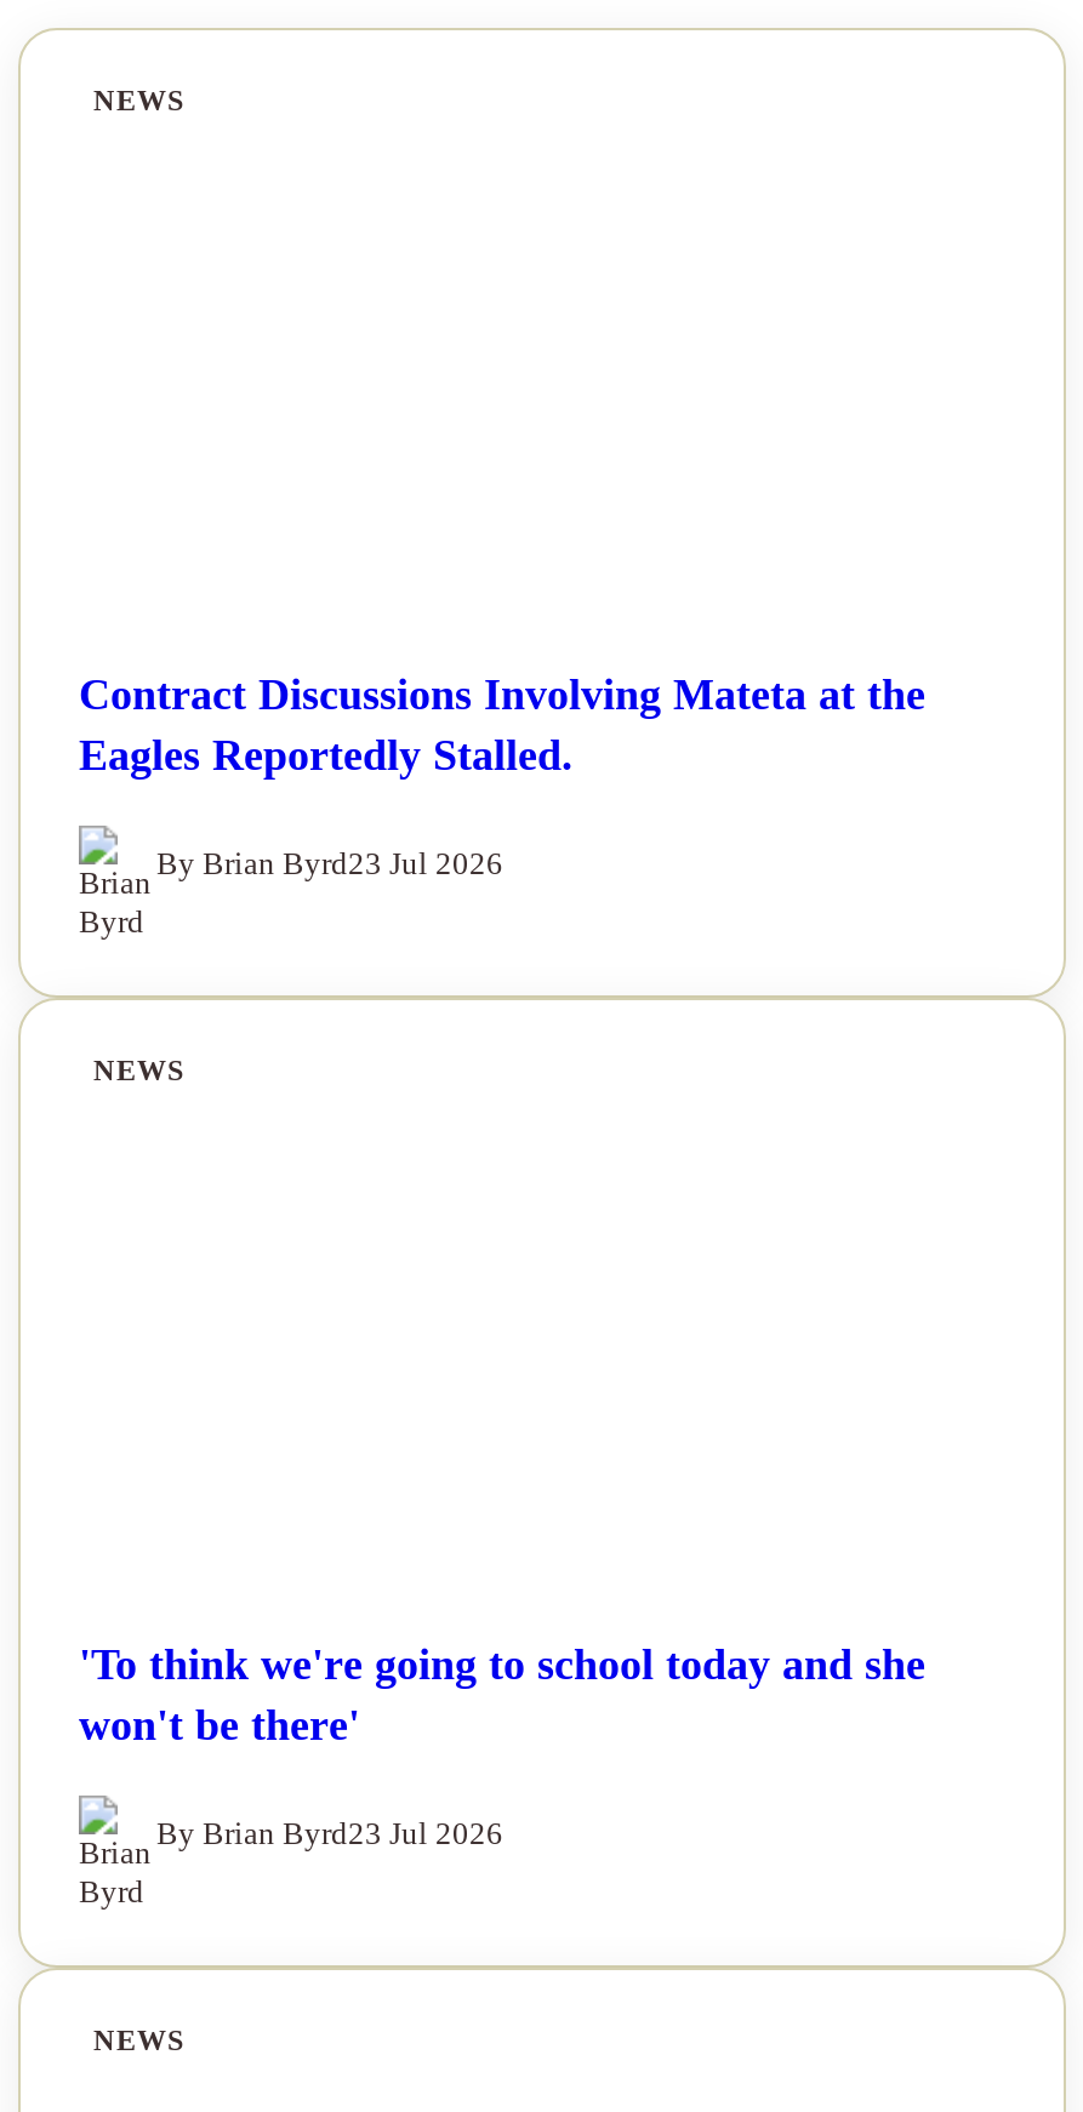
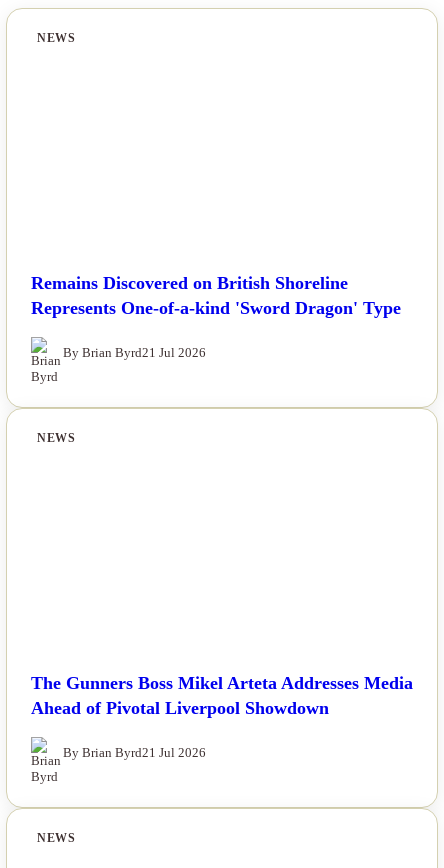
- Contract Discussions Involving Mateta at the
- Eagles Reportedly Stalled.
+ Remains Discovered on British Shoreline
+ Represents One-of-a-kind 'Sword Dragon' Type

- By Brian Byrd23 Jul 2026
+ By Brian Byrd21 Jul 2026

- 'To think we're going to school today and she
- won't be there'
+ The Gunners Boss Mikel Arteta Addresses Media
+ Ahead of Pivotal Liverpool Showdown

- By Brian Byrd23 Jul 2026
+ By Brian Byrd21 Jul 2026
